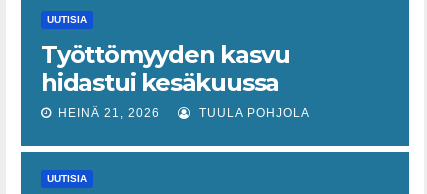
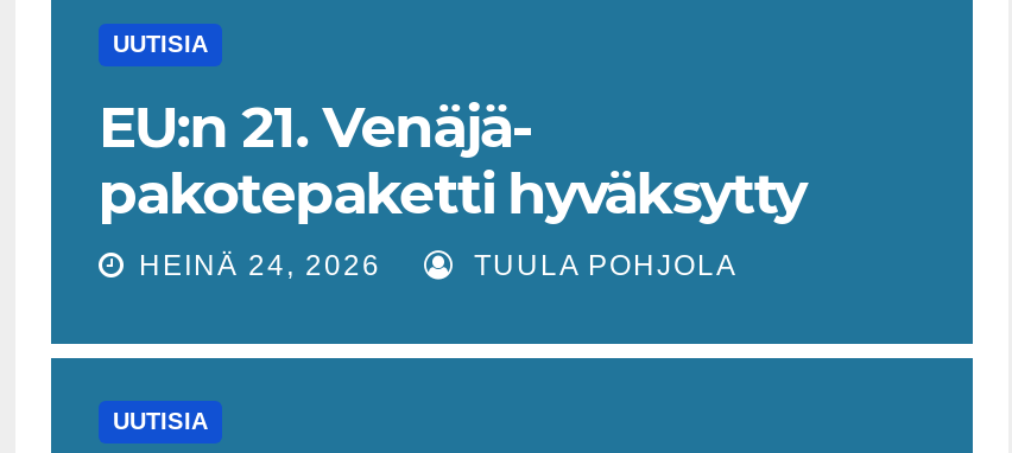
- Työttömyyden kasvu
- hidastui kesäkuussa
- HEINÄ 21, 2026
+ EU:n 21. Venäjä-
+ pakotepaketti hyväksytty
+ HEINÄ 24, 2026
